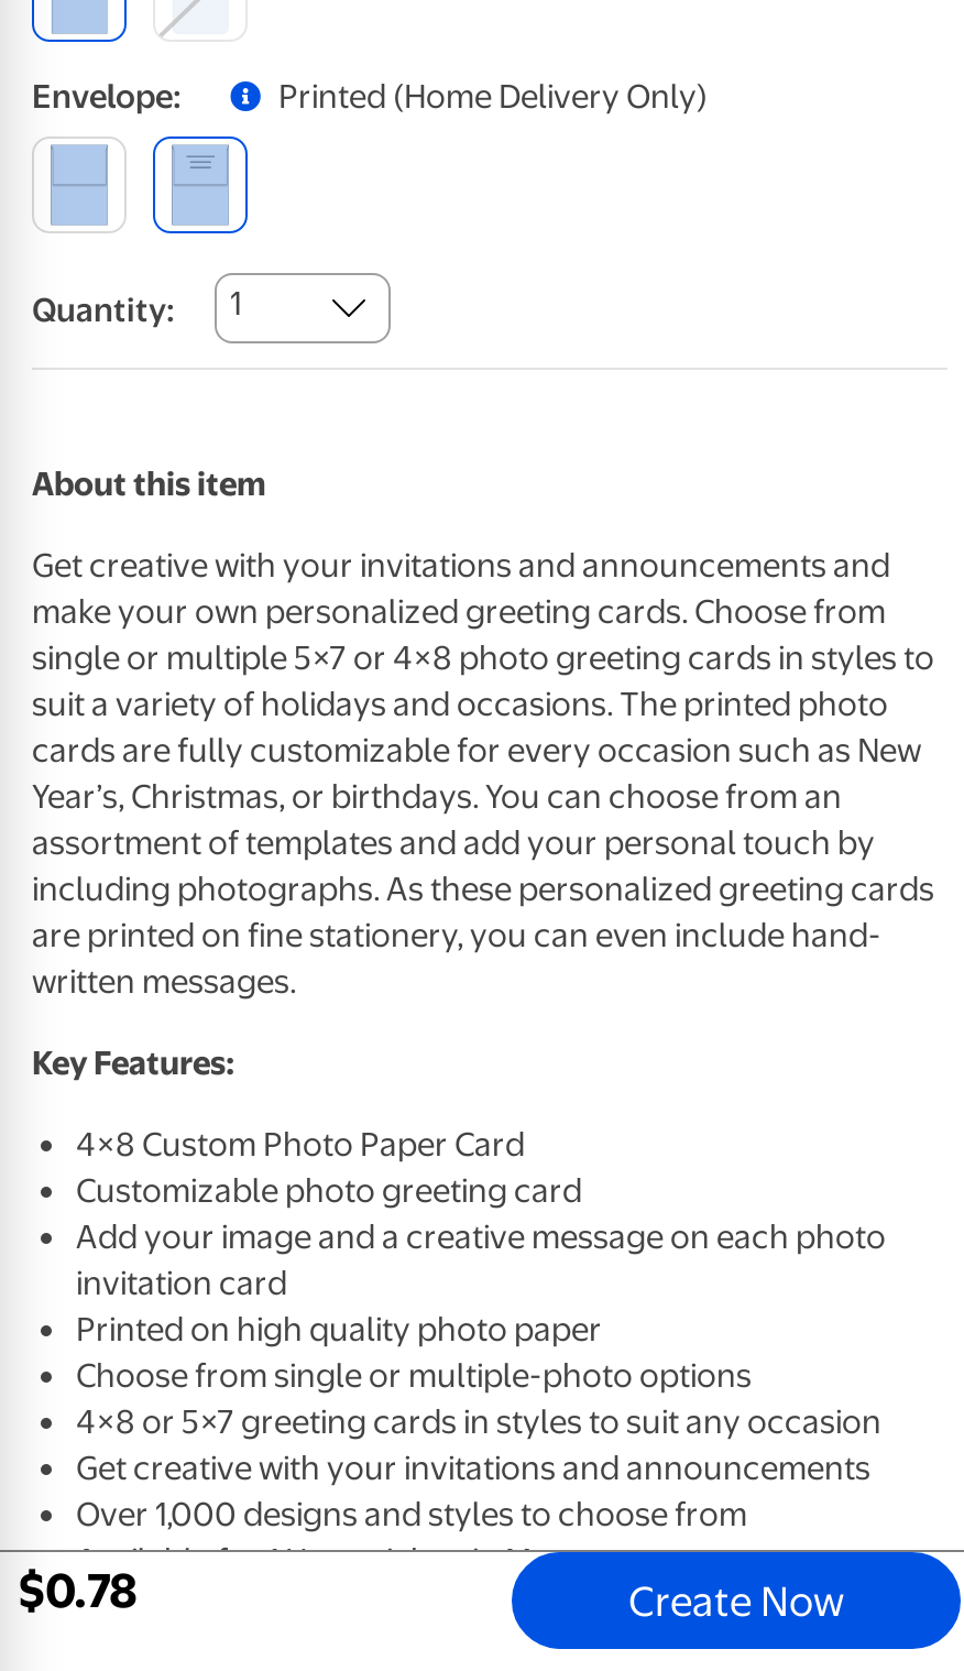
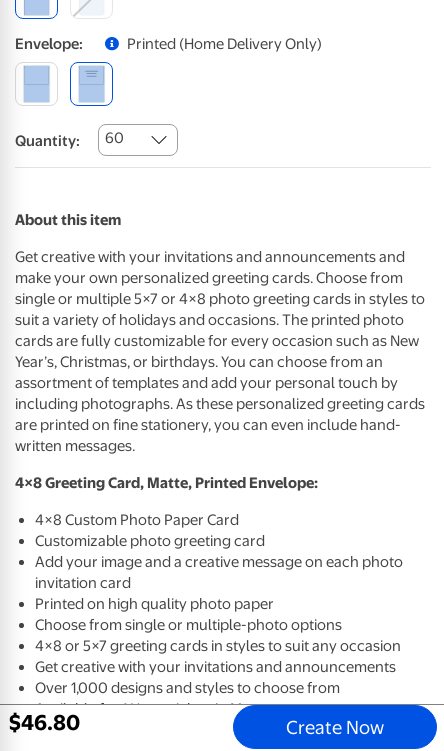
- Quantity: 1
+ Quantity: 60

- Key Features:
+ 4×8 Greeting Card, Matte, Printed Envelope:

- $0.78
+ $46.80
